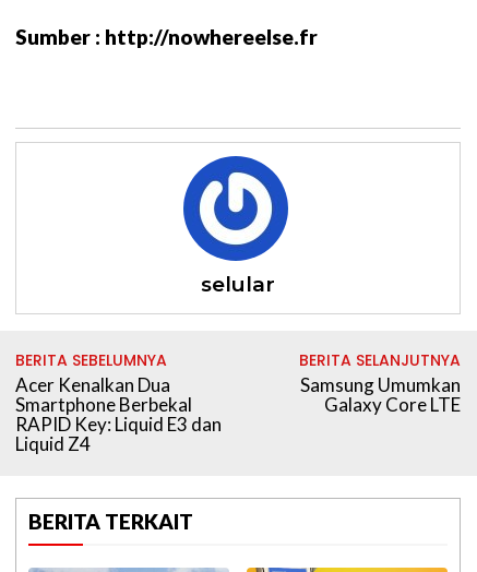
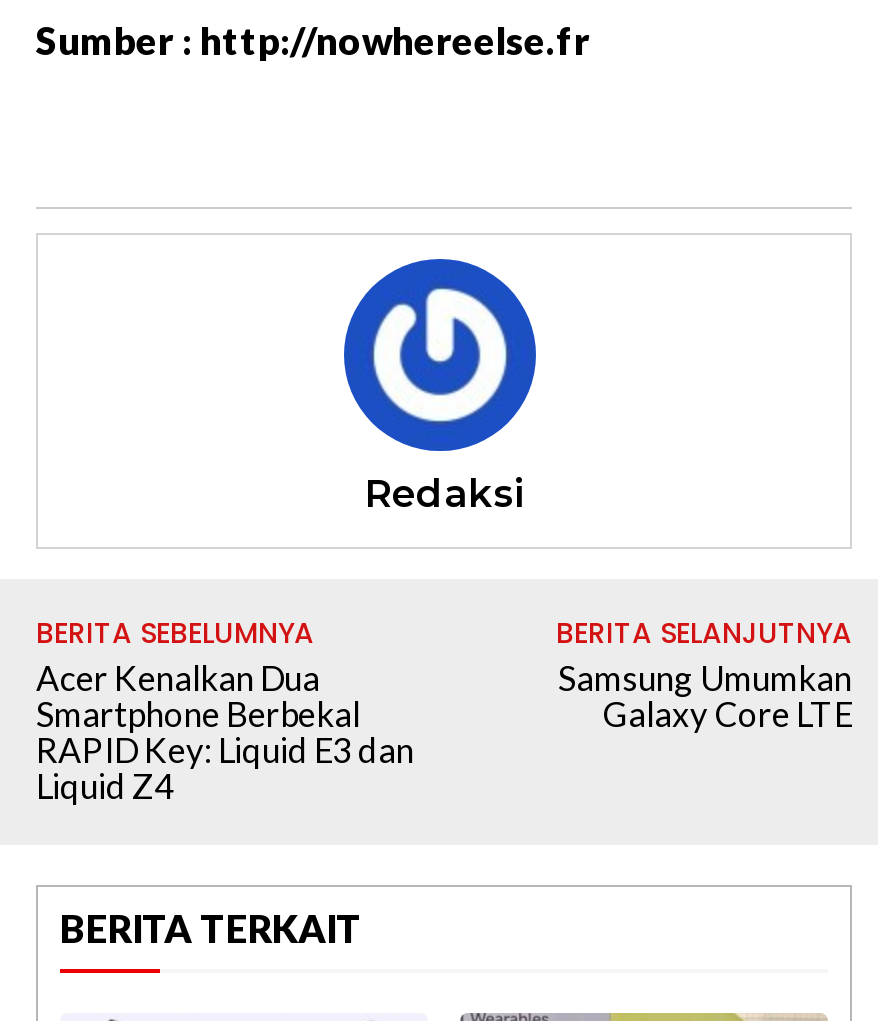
- selular
+ Redaksi
